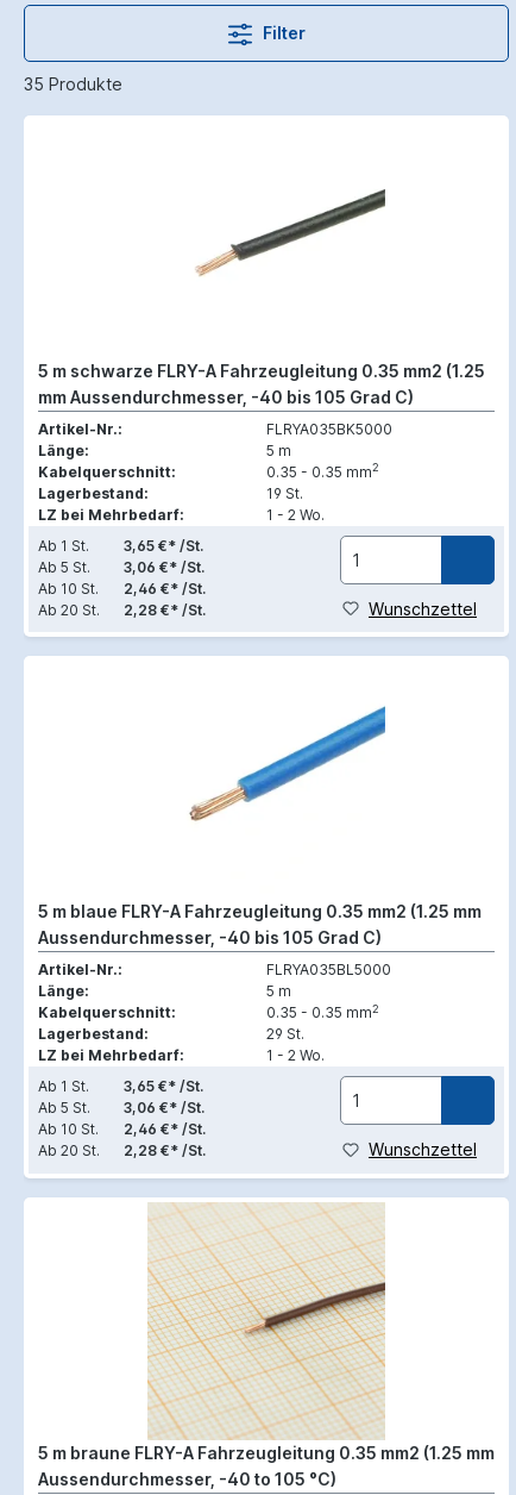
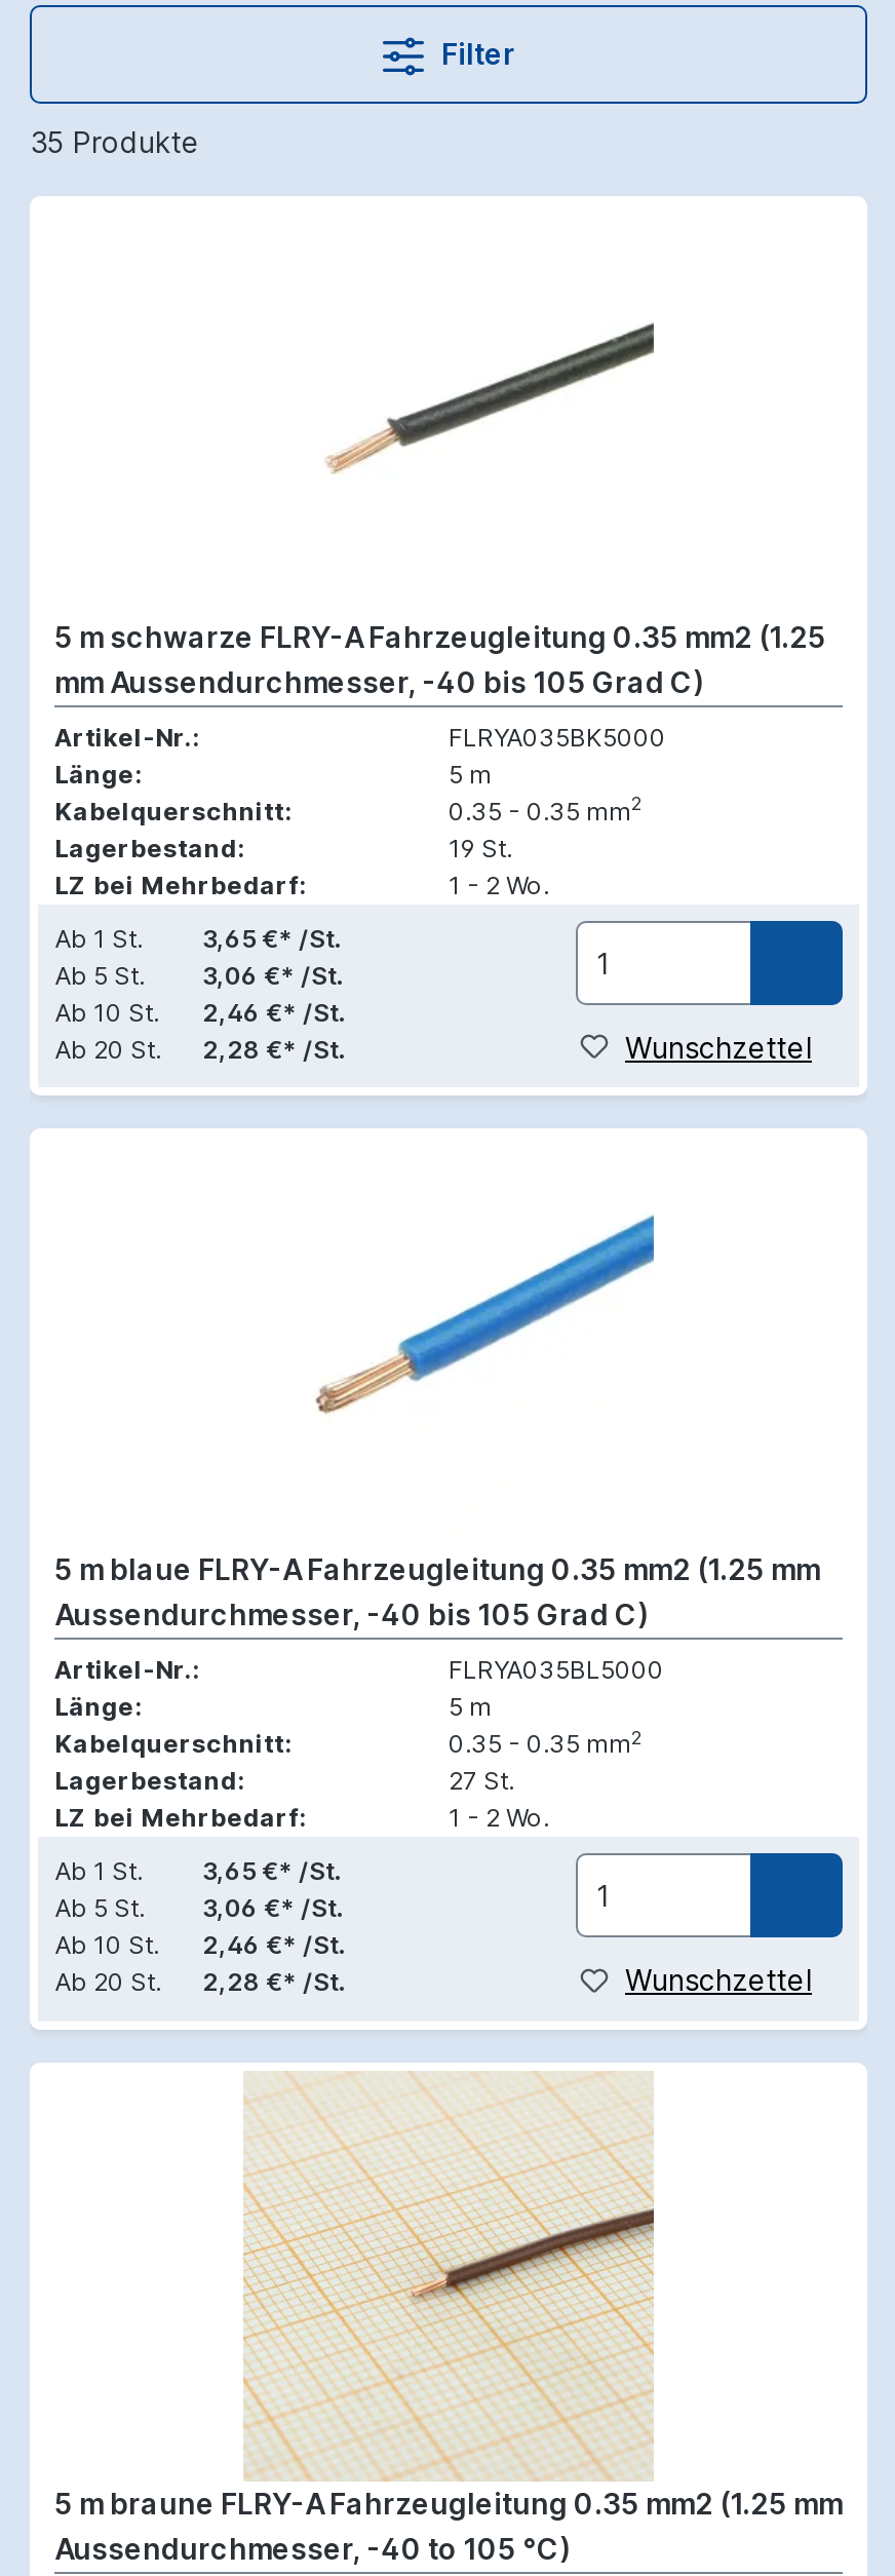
- 29 St.
+ 27 St.
